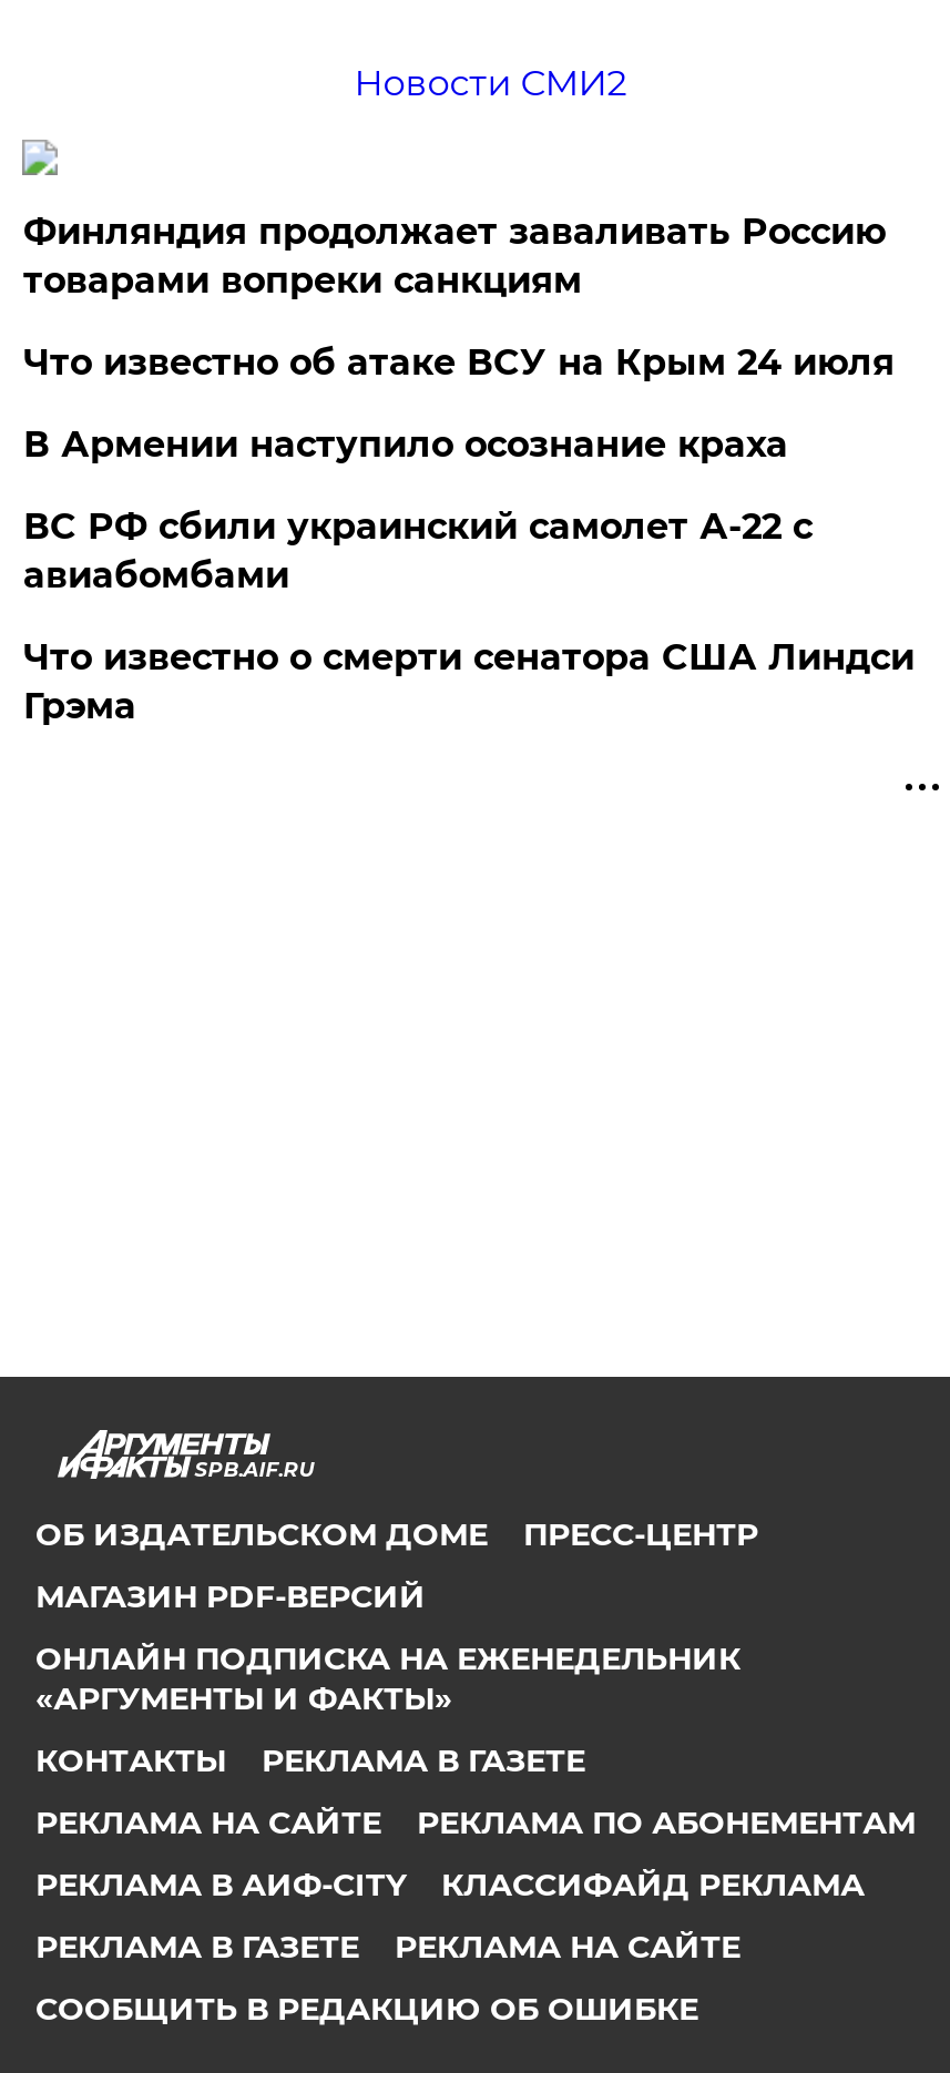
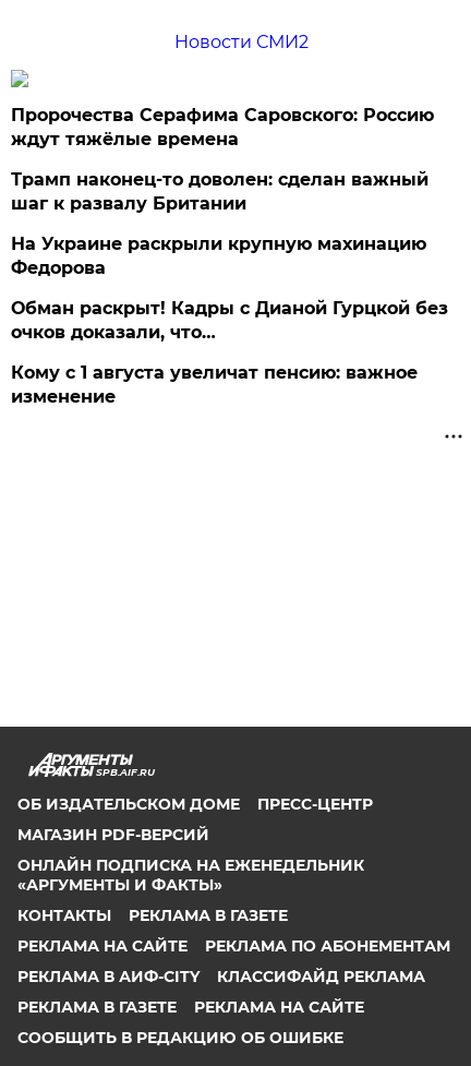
- Финляндия продолжает заваливать Россию
- товарами вопреки санкциям
+ Пророчества Серафима Саровского: Россию
+ ждут тяжёлые времена

- Что известно об атаке ВСУ на Крым 24 июля
+ Трамп наконец-то доволен: сделан важный
+ шаг к развалу Британии

- В Армении наступило осознание краха
+ На Украине раскрыли крупную махинацию
+ Федорова

- ВС РФ сбили украинский самолет А-22 с
- авиабомбами
+ Обман раскрыт! Кадры с Дианой Гурцкой без
+ очков доказали, что…

- Что известно о смерти сенатора США Линдси
- Грэма
+ Кому с 1 августа увеличат пенсию: важное
+ изменение
